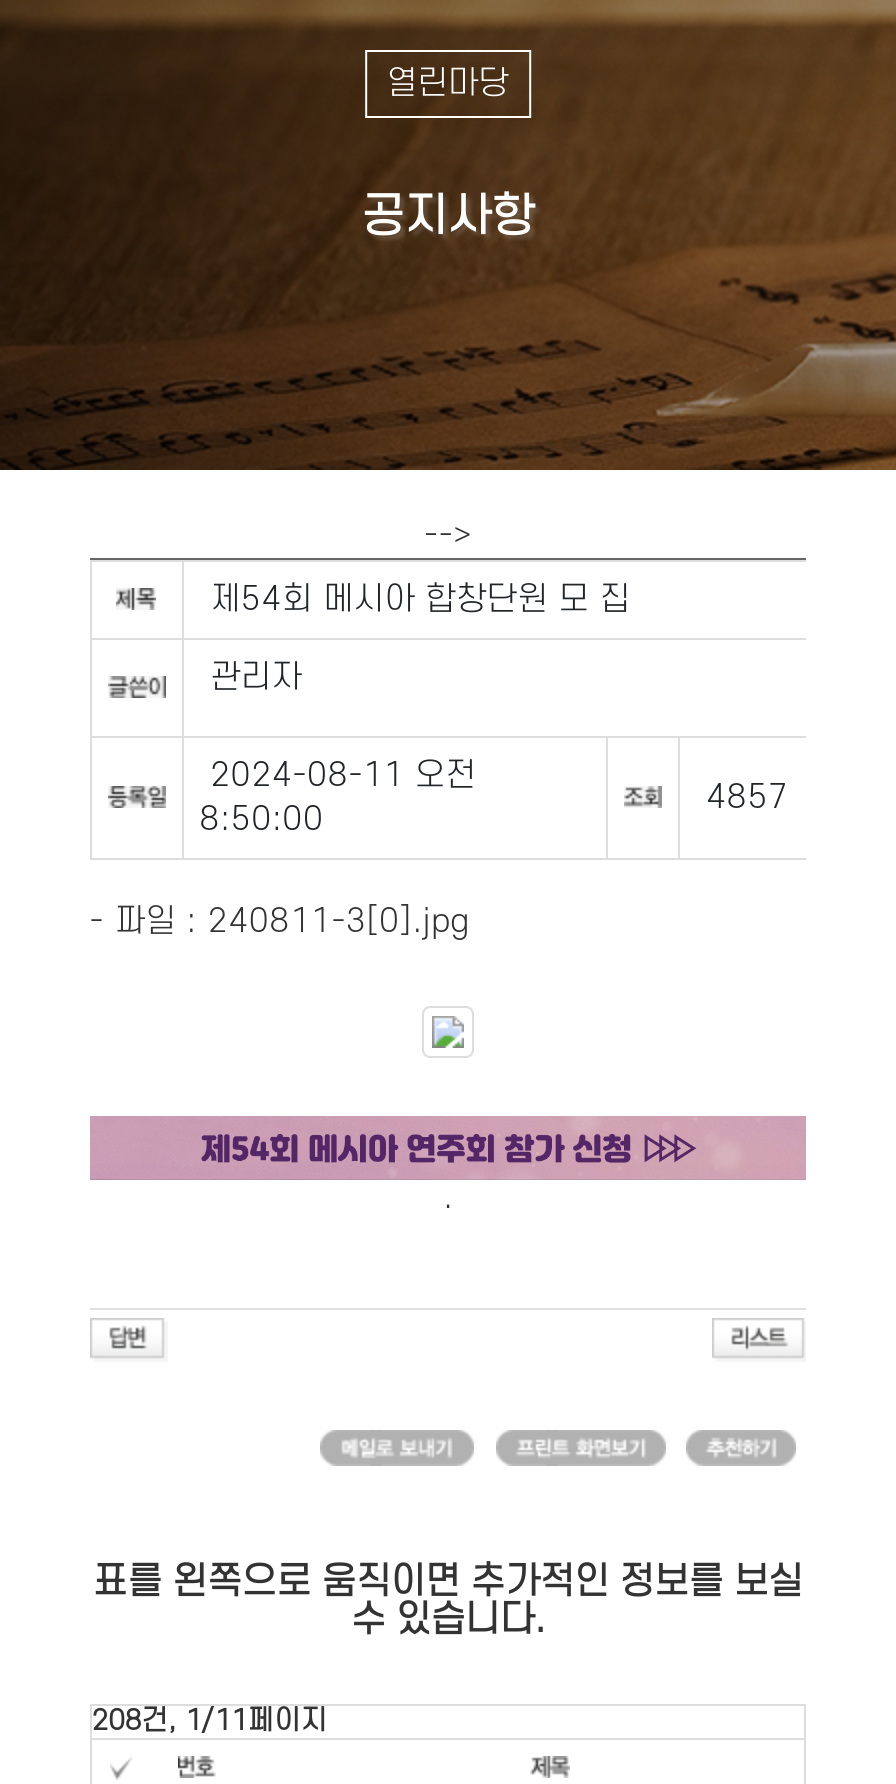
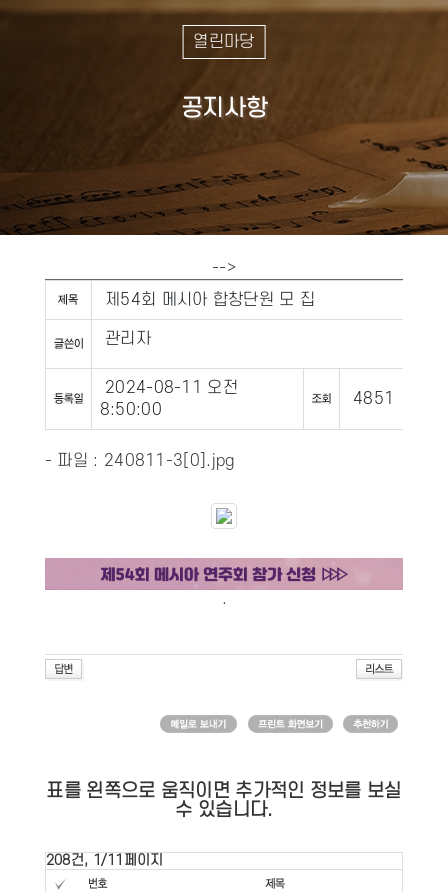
- 4857
+ 4851
